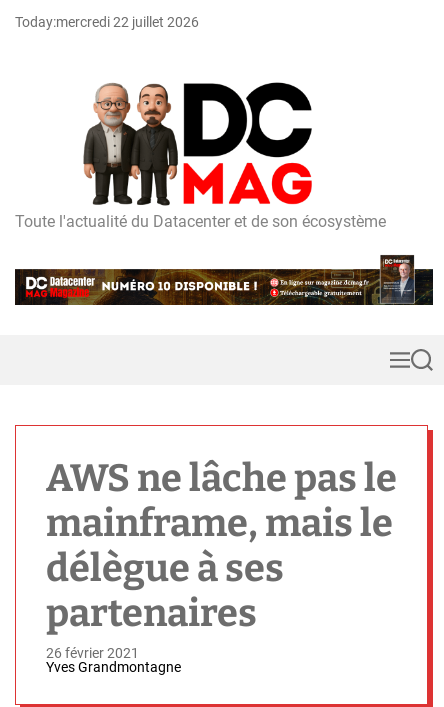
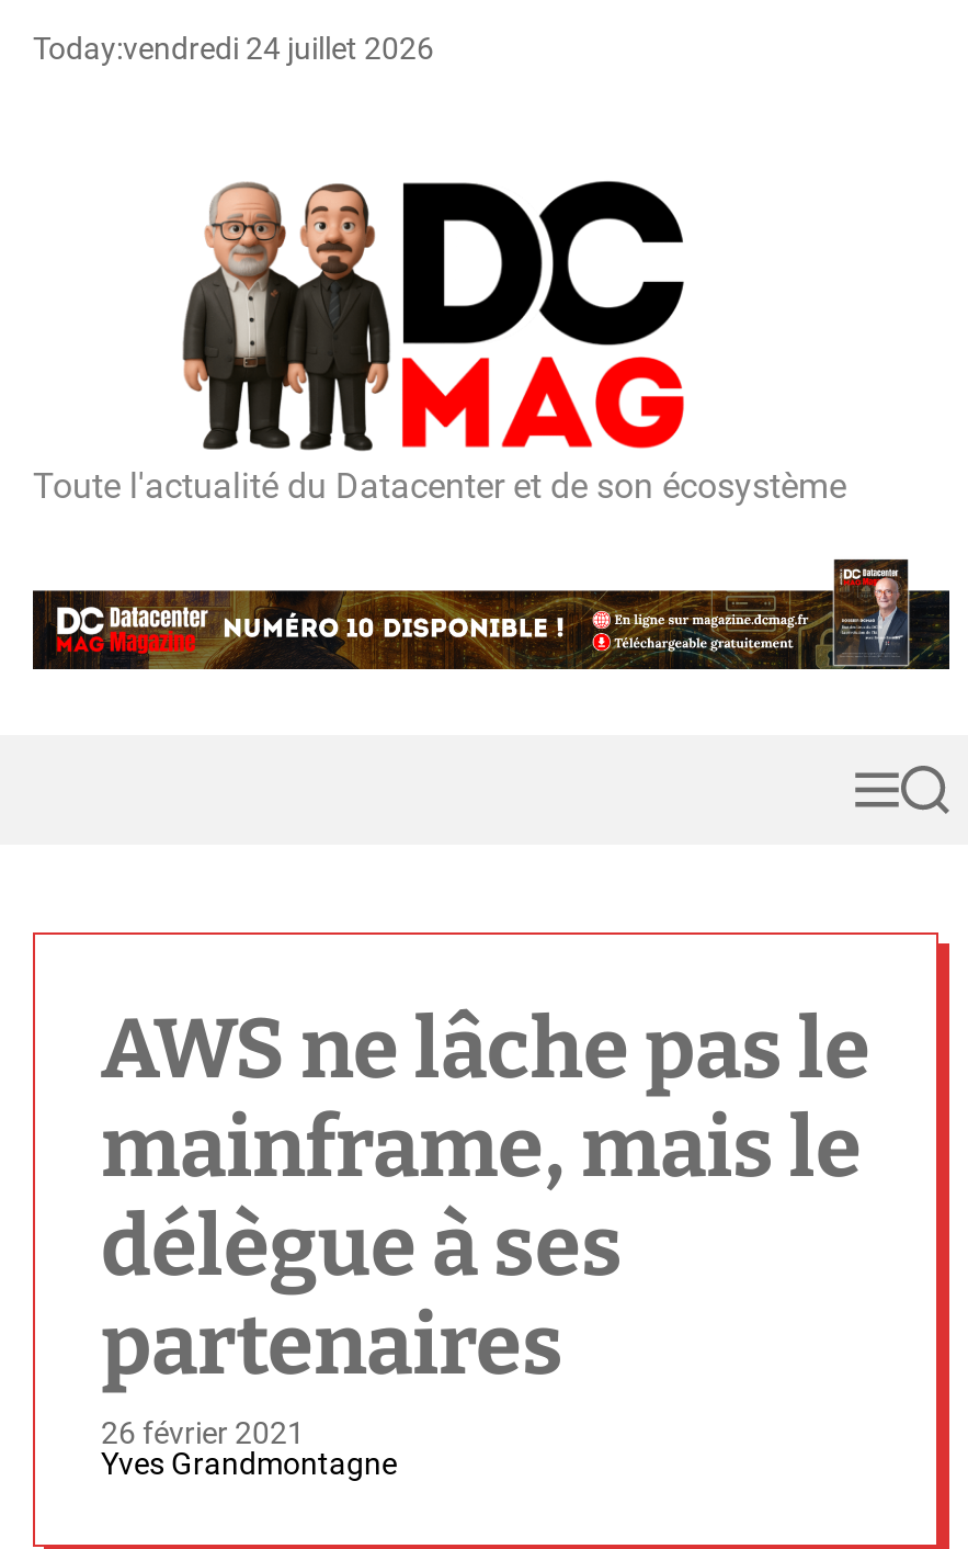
- Today:mercredi 22 juillet 2026
+ Today:vendredi 24 juillet 2026
